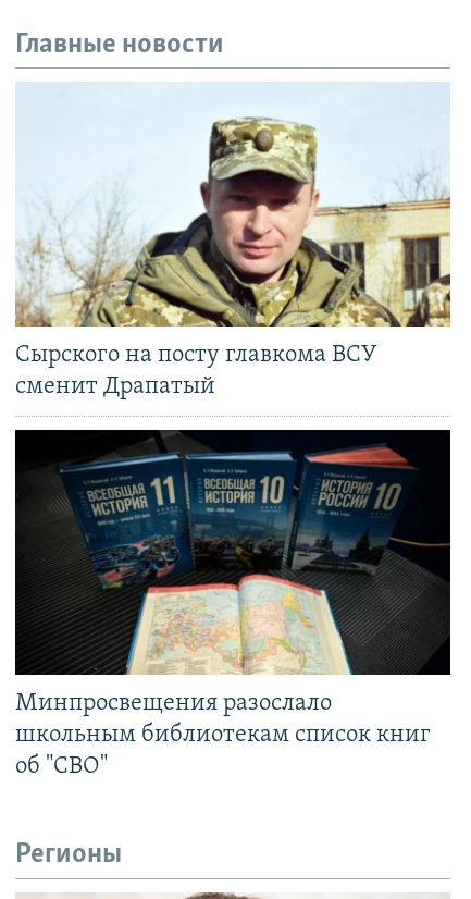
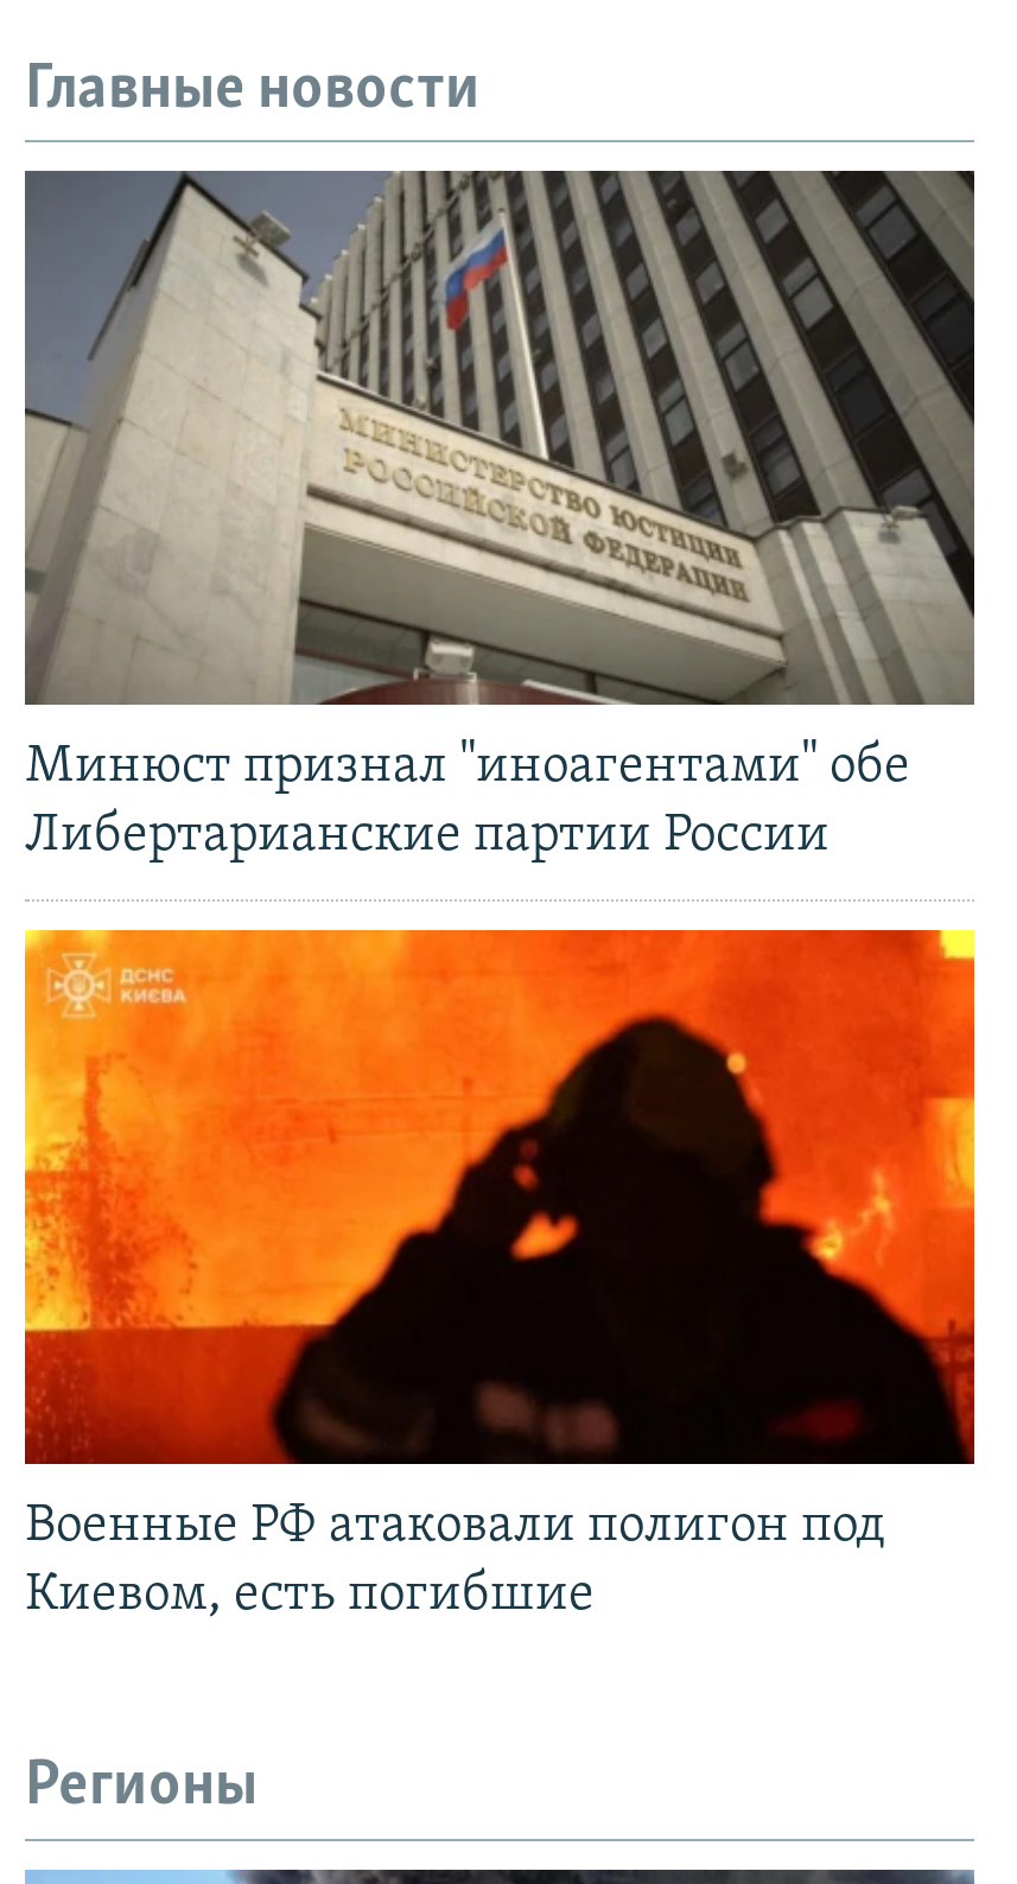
- [image]
- Сырского на посту главкома ВСУ
- сменит Драпатый
+ [image]
+ Минюст признал "иноагентами" обе
+ Либертарианские партии России

- [image]
- Минпросвещения разослало
- школьным библиотекам список книг
- об "СВО"
+ [image]
+ Военные РФ атаковали полигон под
+ Киевом, есть погибшие
